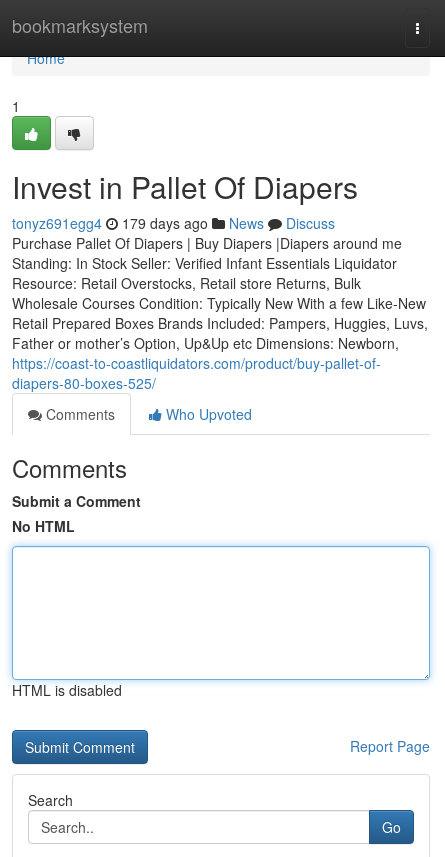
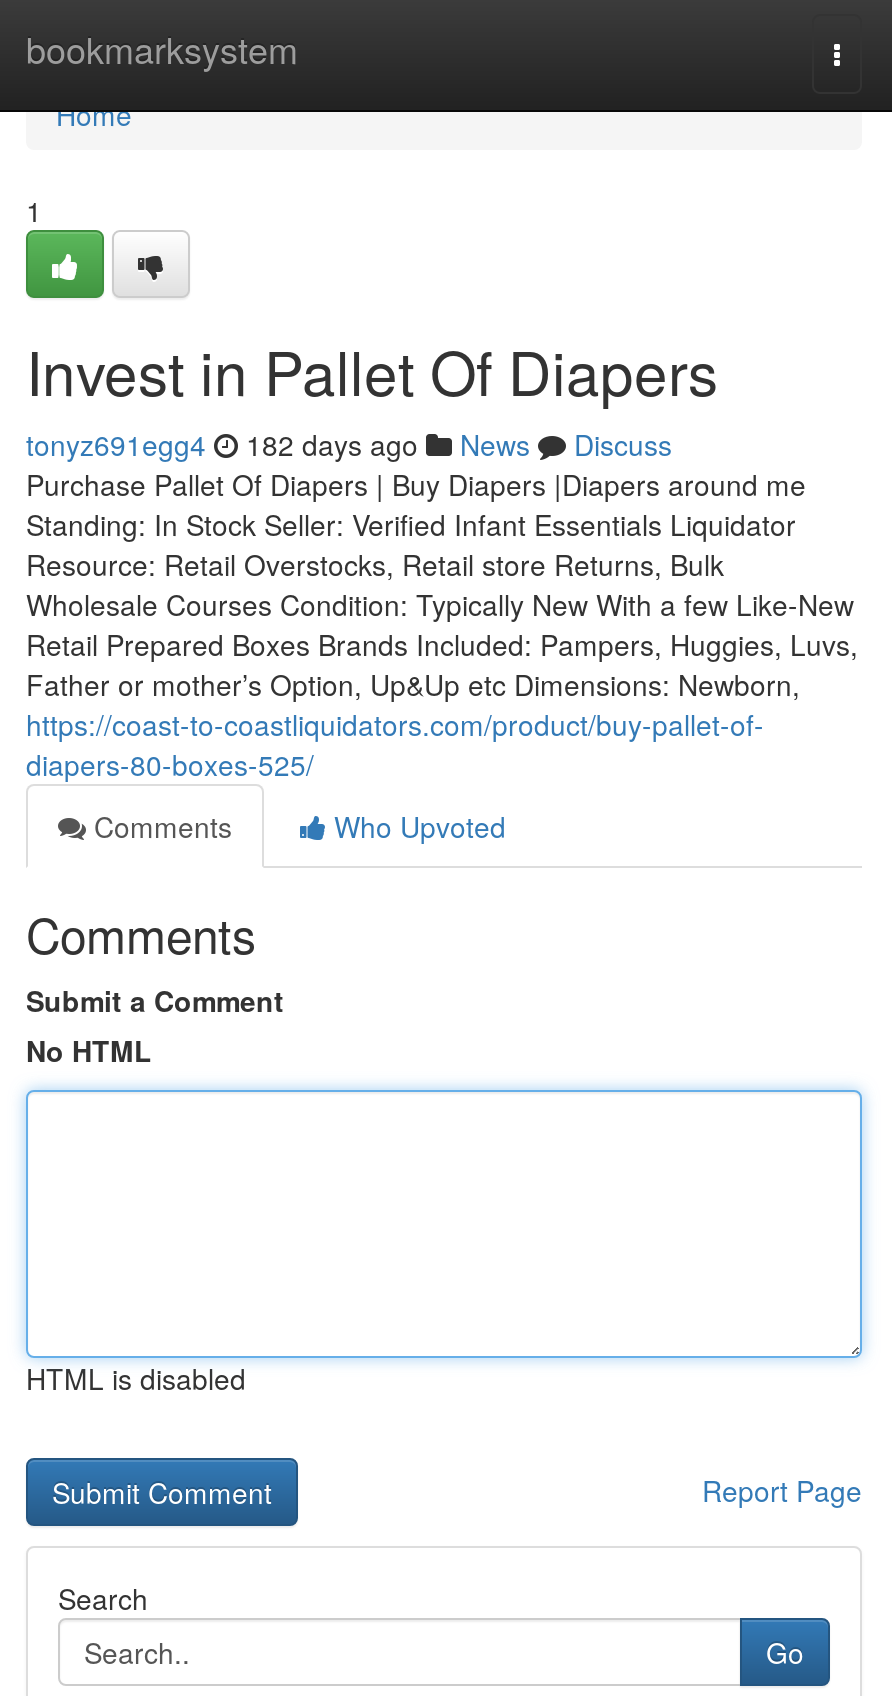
- tonyz691egg4 179 days ago News Discuss
+ tonyz691egg4 182 days ago News Discuss
